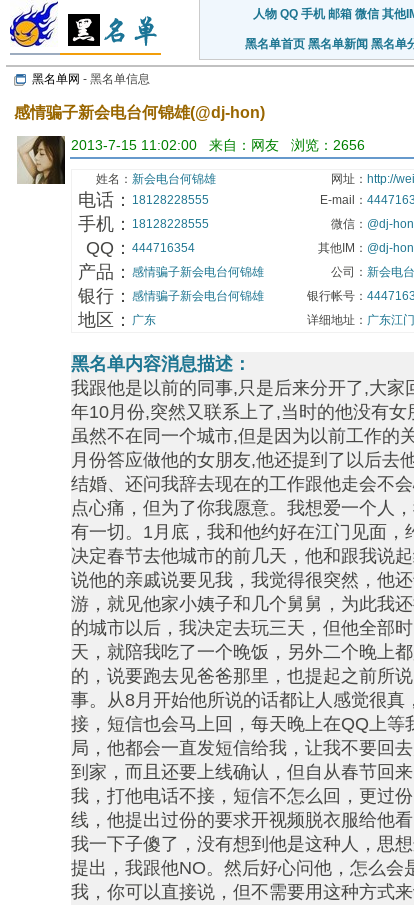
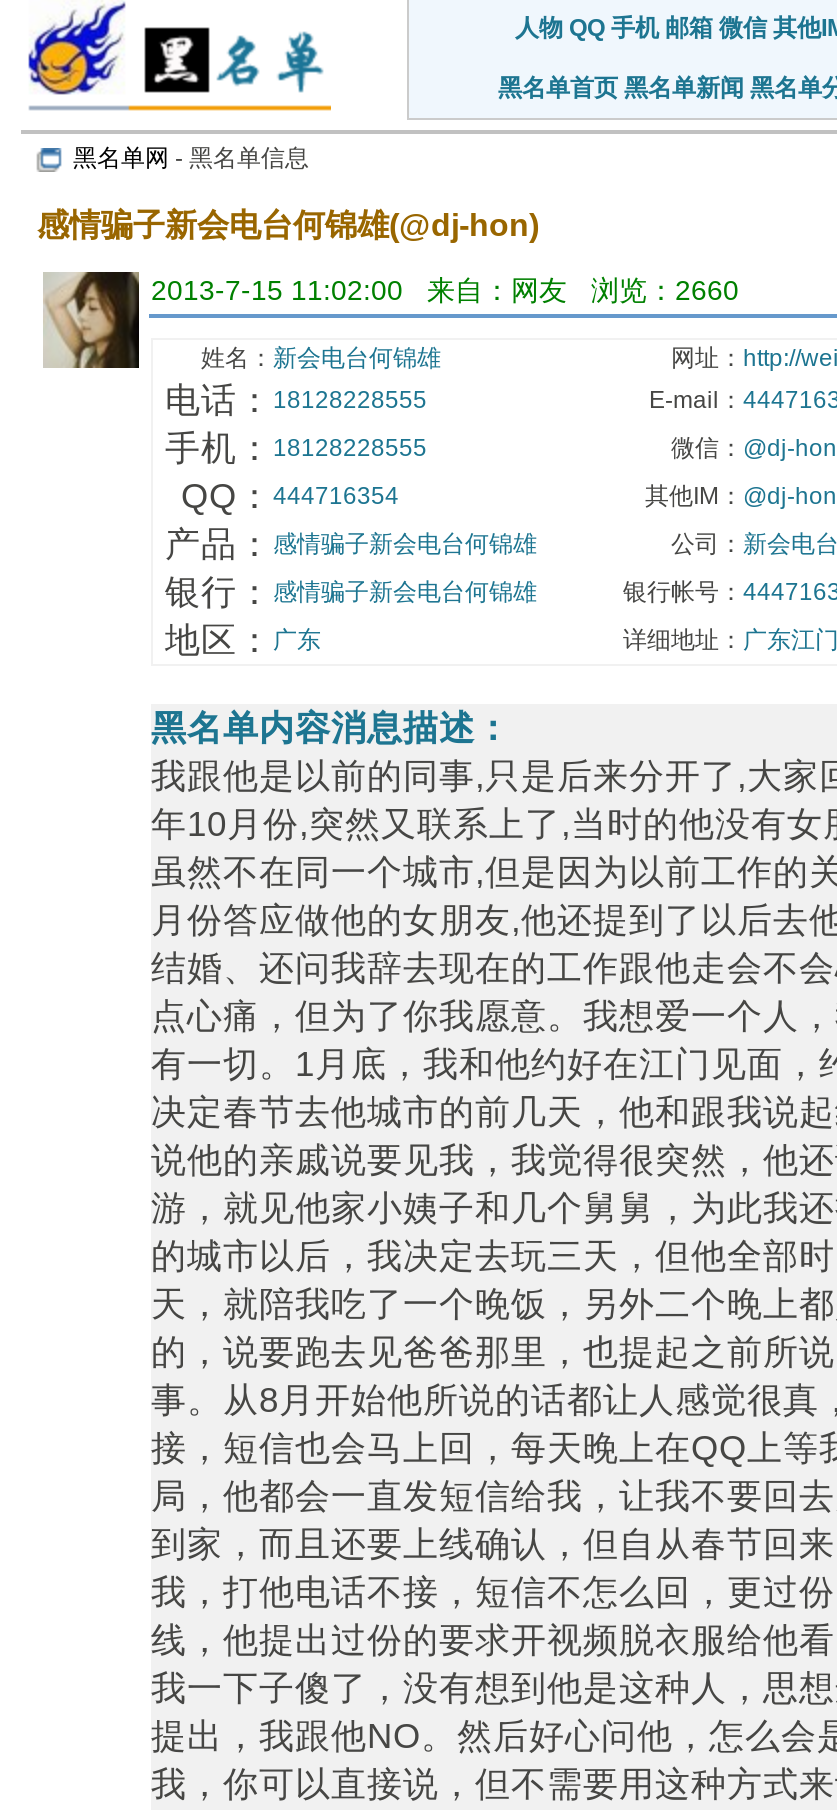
- 2013-7-15 11:02:00 来自：网友 浏览：2656
+ 2013-7-15 11:02:00 来自：网友 浏览：2660
